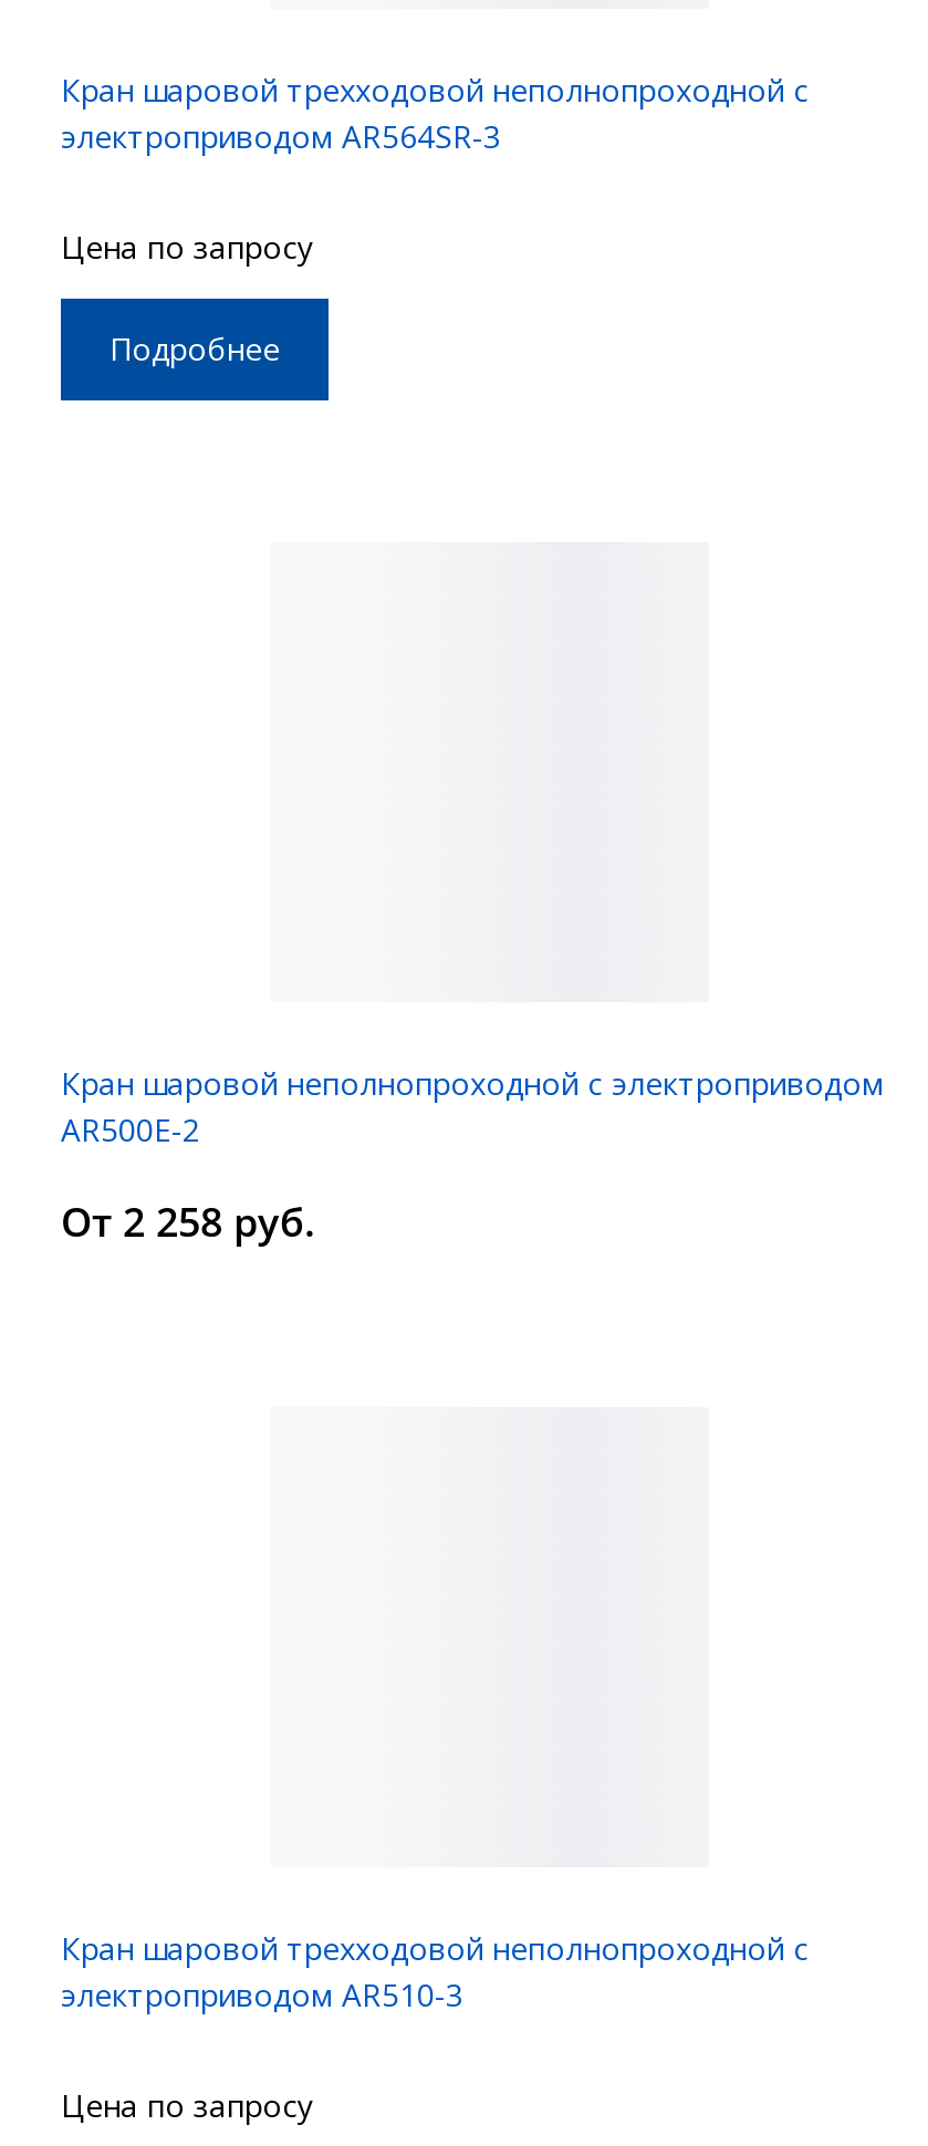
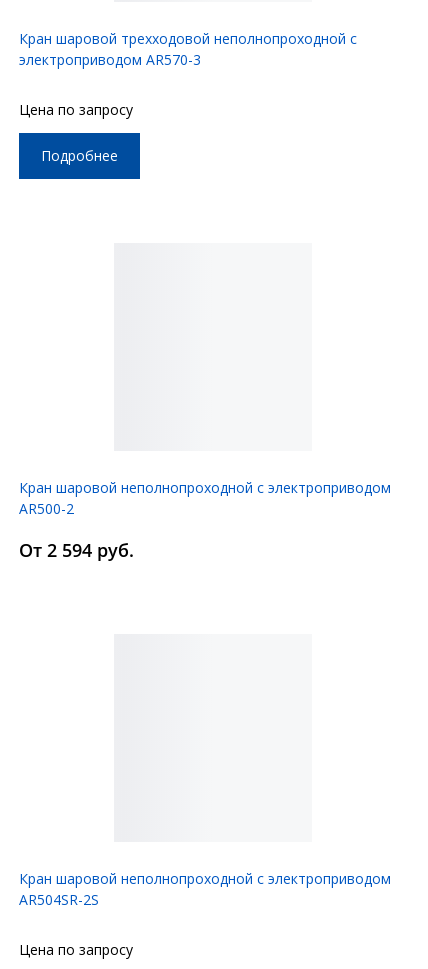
- электроприводом AR564SR-3
+ электроприводом AR570-3

- AR500E-2
+ AR500-2

- От 2 258 руб.
+ От 2 594 руб.

- Кран шаровой трехходовой неполнопроходной с
- электроприводом AR510-3
+ Кран шаровой неполнопроходной с электроприводом
+ AR504SR-2S
